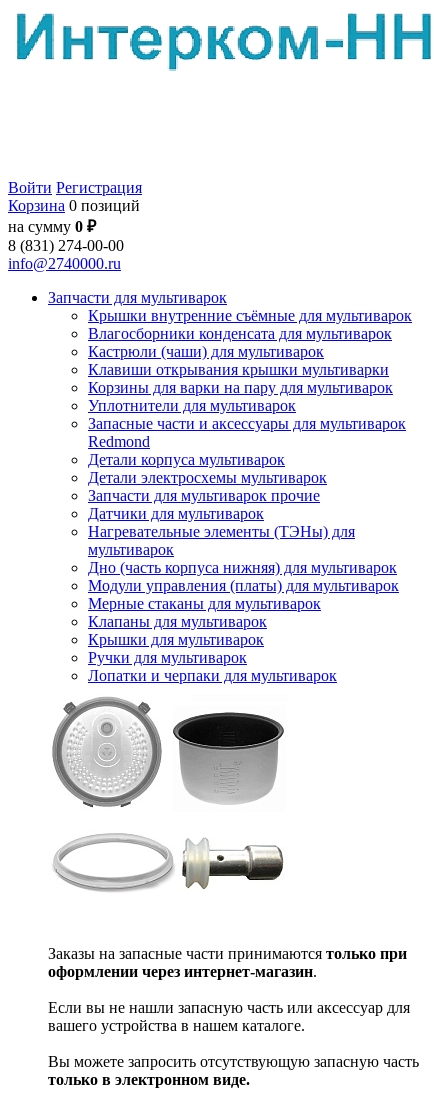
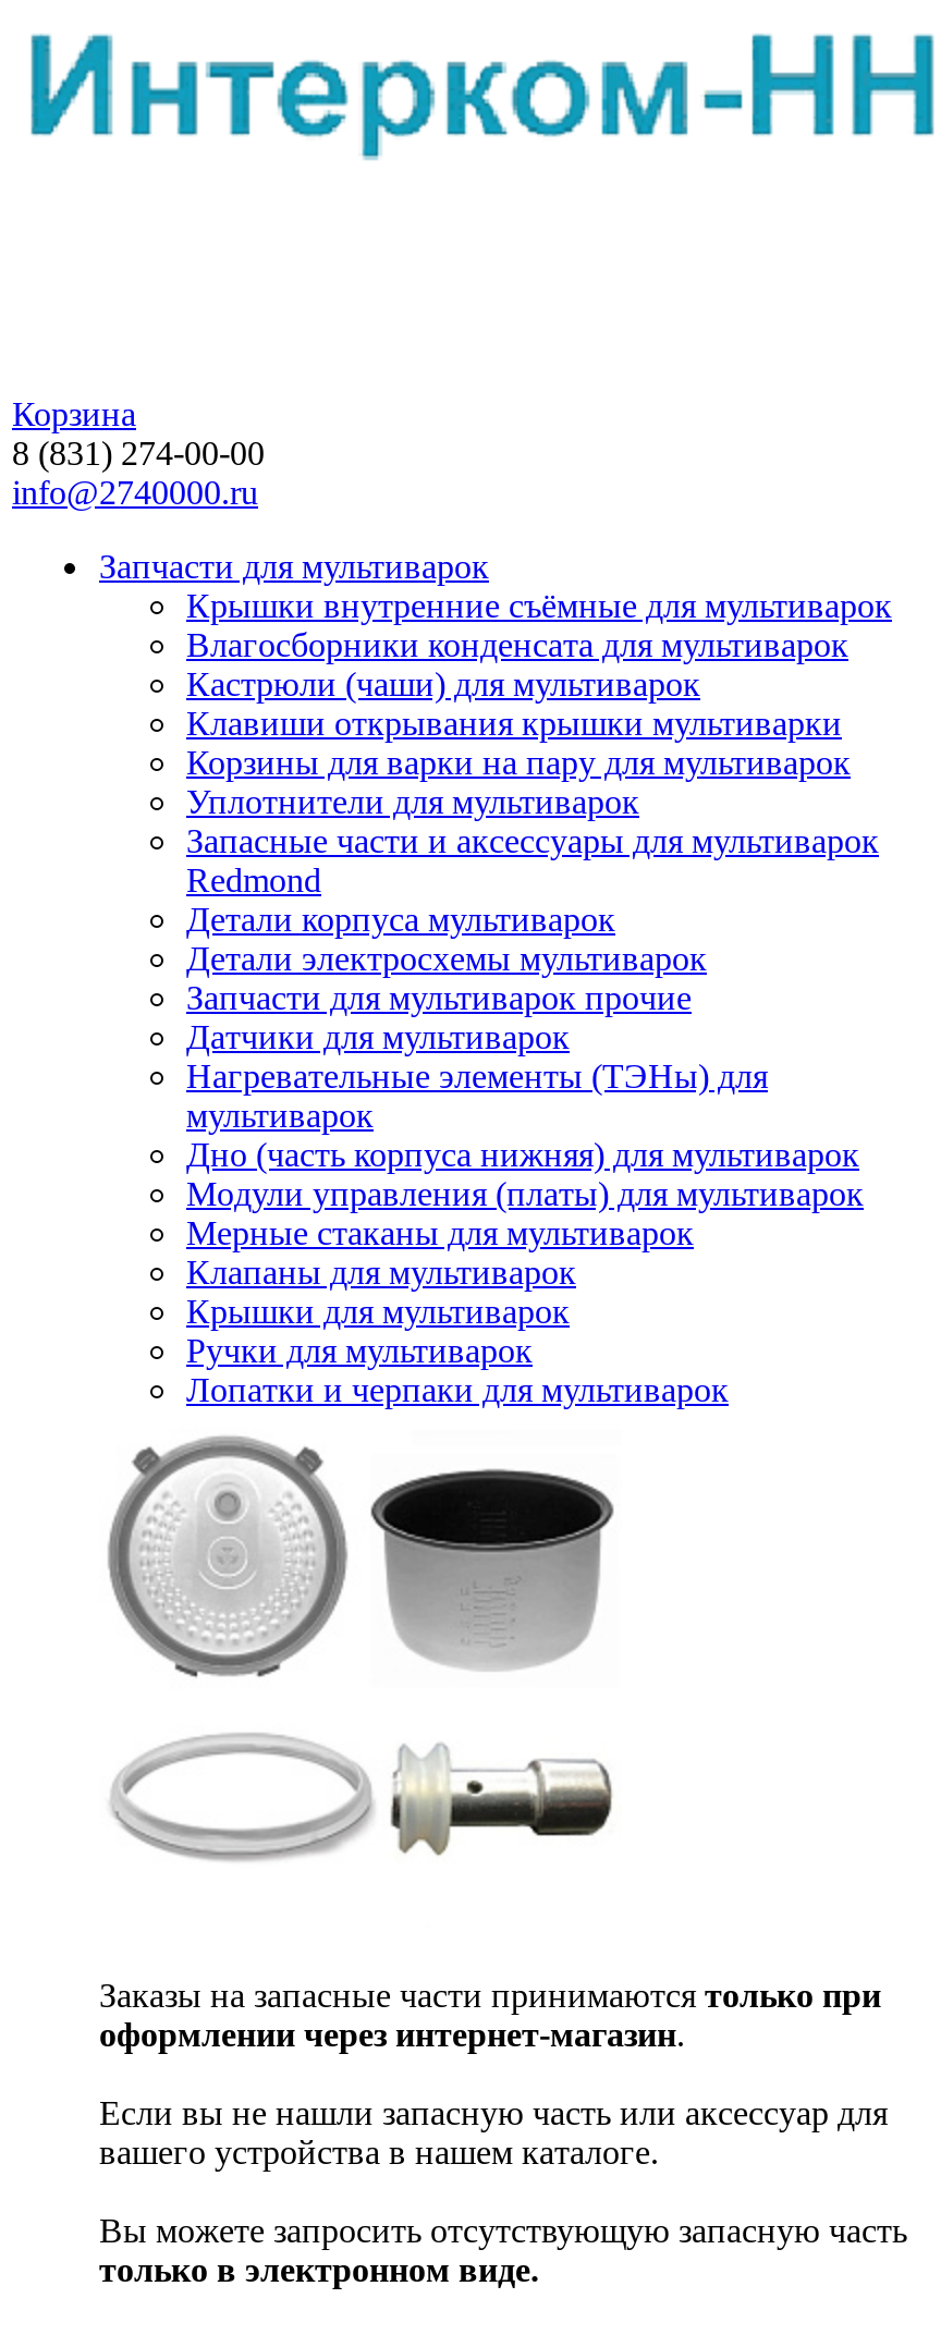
- Войти Регистрация
- Корзина 0 позиций
- на сумму 0 ₽
+ Корзина
